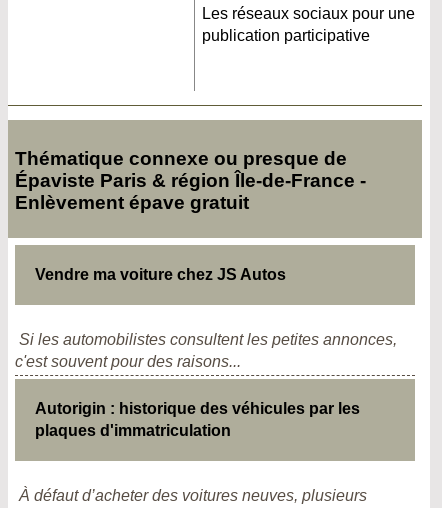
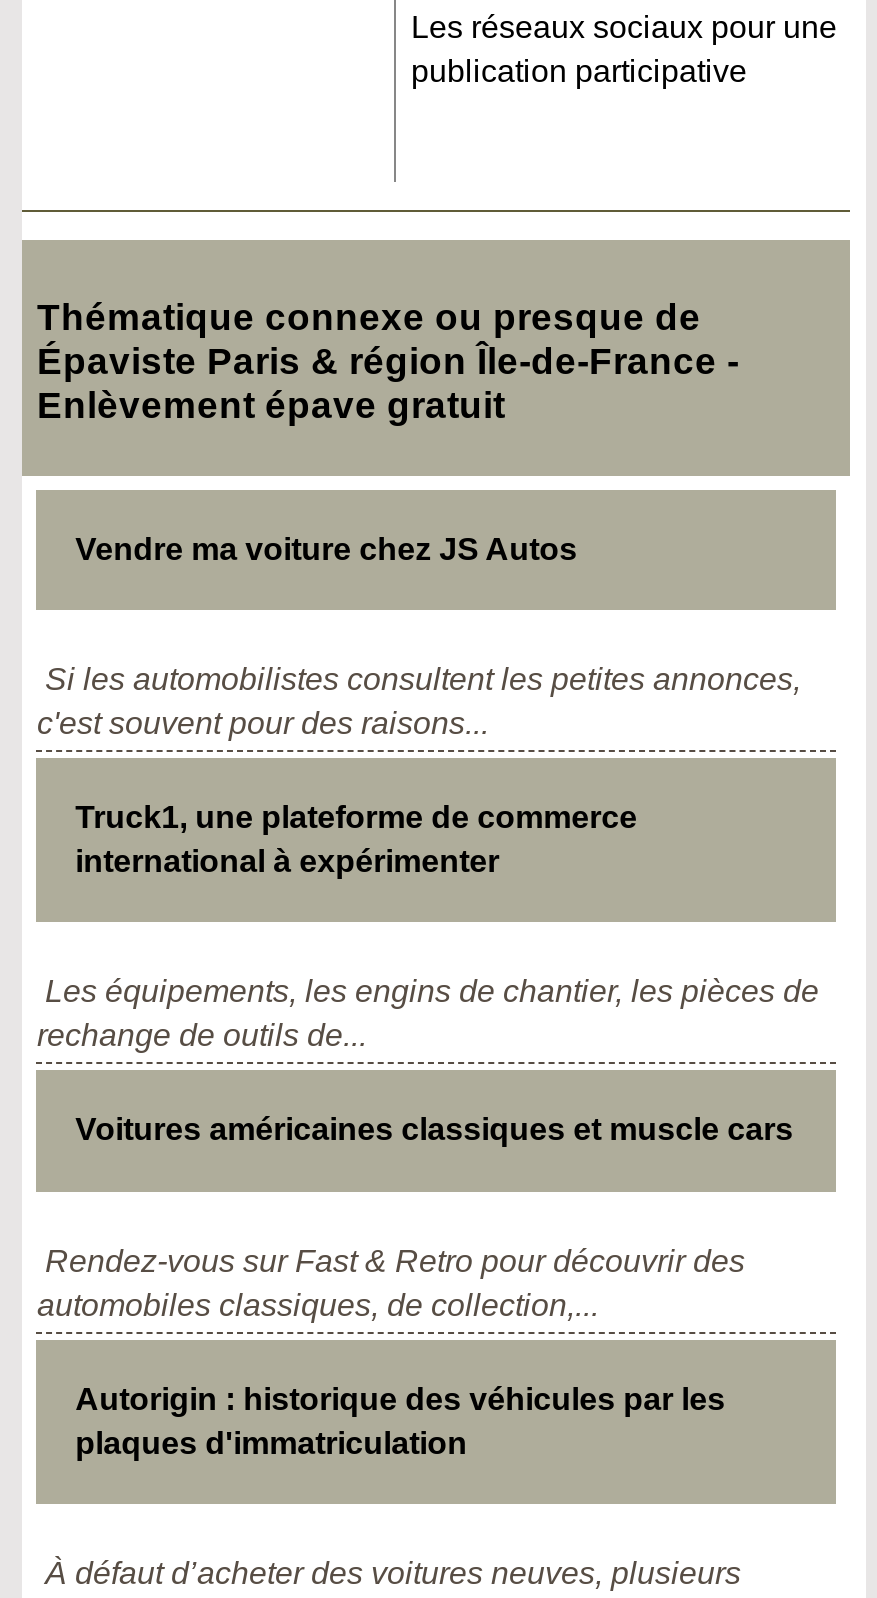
+ Les équipements, les engins de chantier, les pièces de
+ rechange de outils de...
+ Voitures américaines classiques et muscle cars

+ Rendez-vous sur Fast & Retro pour découvrir des
+ automobiles classiques, de collection,...

+ Truck1, une plateforme de commerce
+ international à expérimenter
